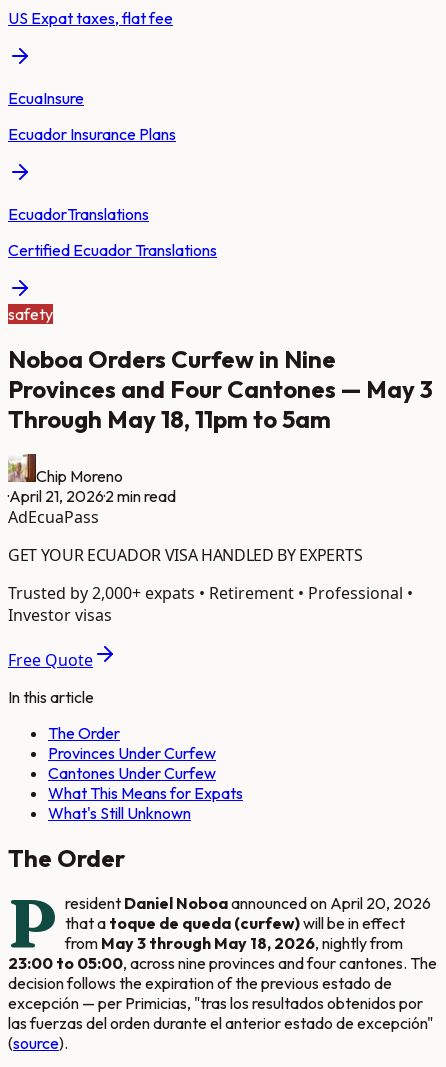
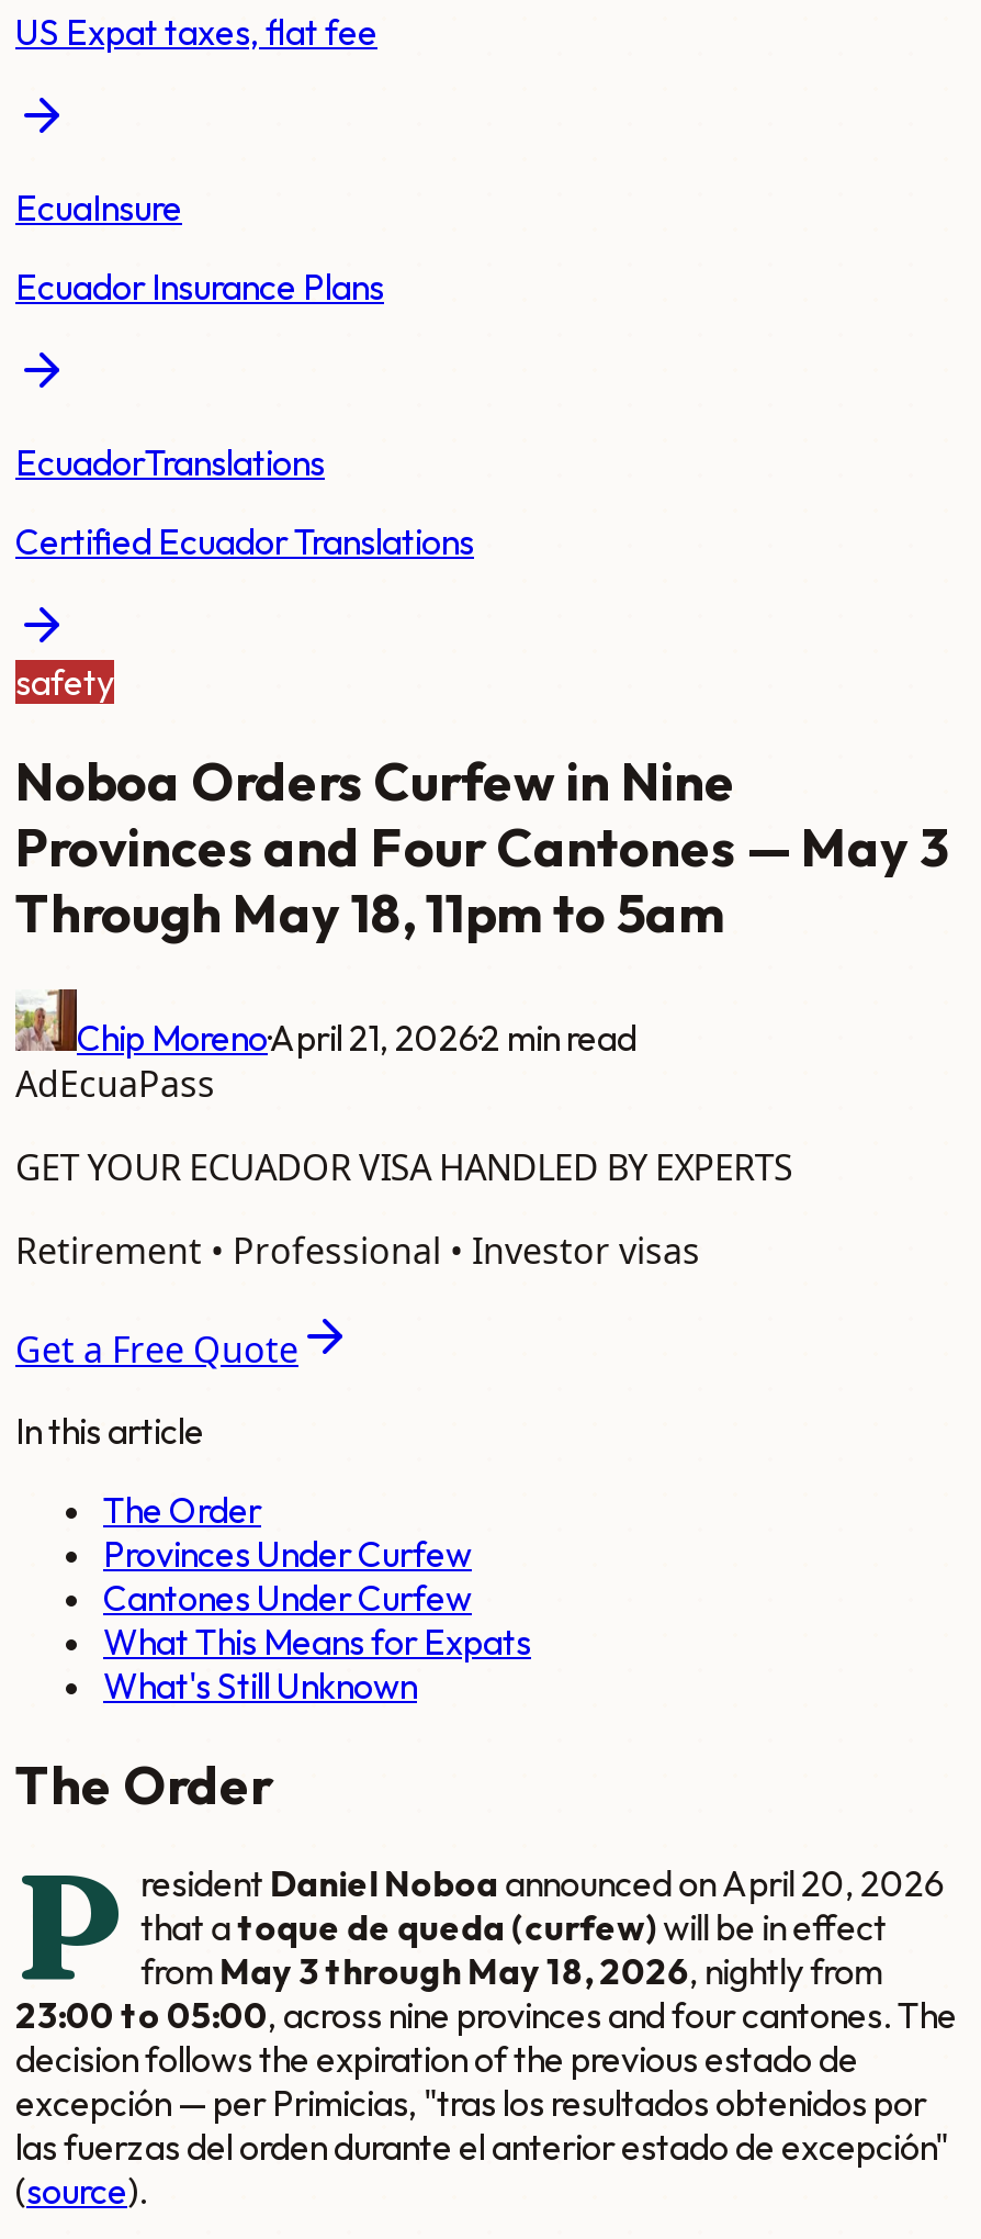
- Trusted by 2,000+ expats • Retirement • Professional •
- Investor visas
+ Retirement • Professional • Investor visas

- Free Quote
+ Get a Free Quote
